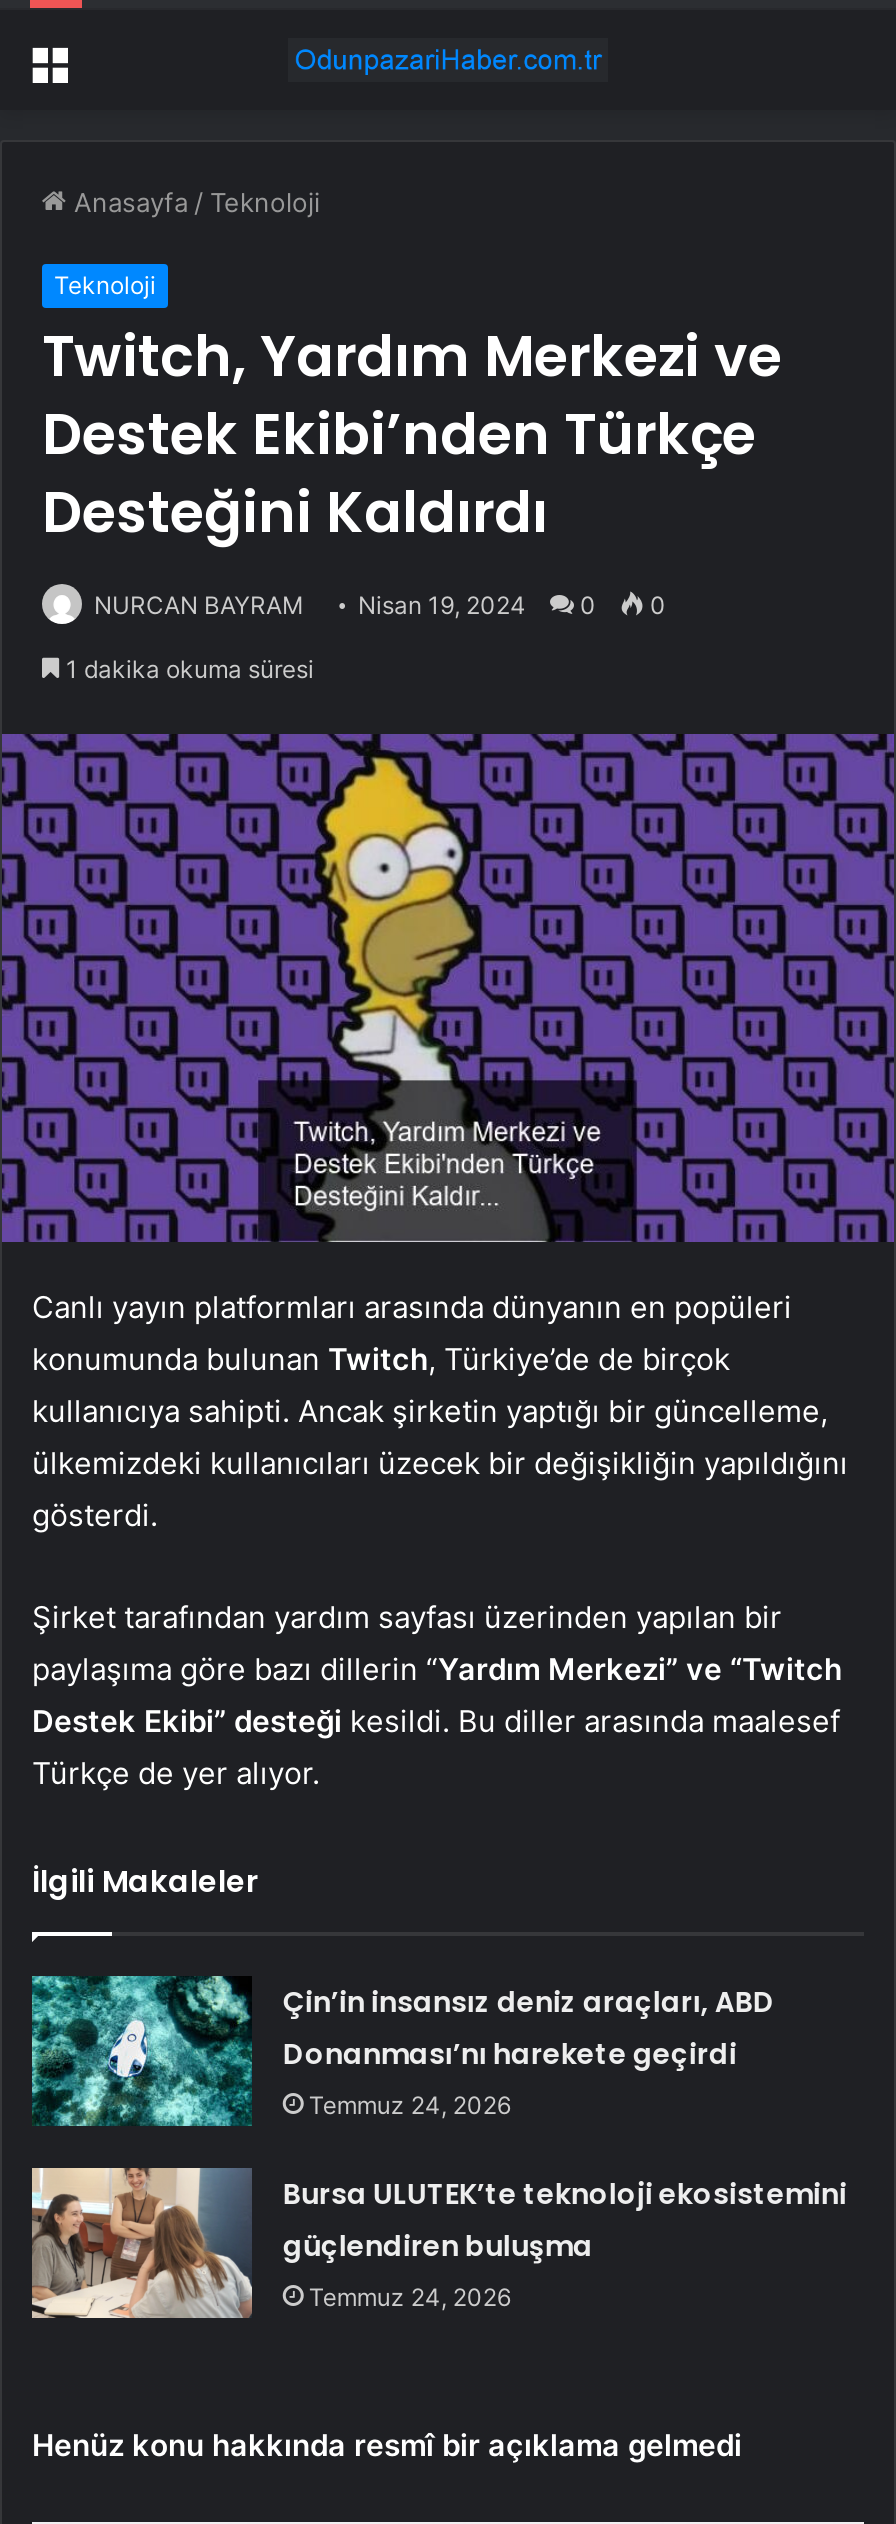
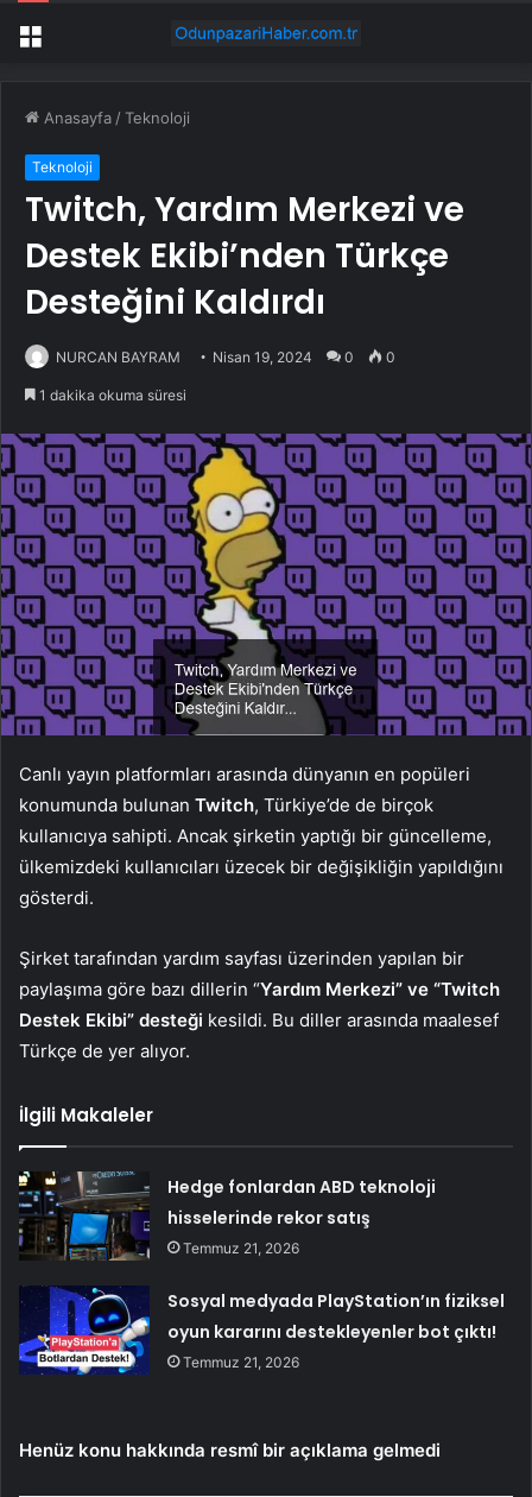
- [image]
- Çin’in insansız deniz araçları, ABD
- Donanması’nı harekete geçirdi
- Temmuz 24, 2026
+ [image]
+ Hedge fonlardan ABD teknoloji
+ hisselerinde rekor satış
+ Temmuz 21, 2026

- [image]
- Bursa ULUTEK’te teknoloji ekosistemini
- güçlendiren buluşma
- Temmuz 24, 2026
+ [image]
+ Sosyal medyada PlayStation’ın fiziksel
+ oyun kararını destekleyenler bot çıktı!
+ Temmuz 21, 2026
